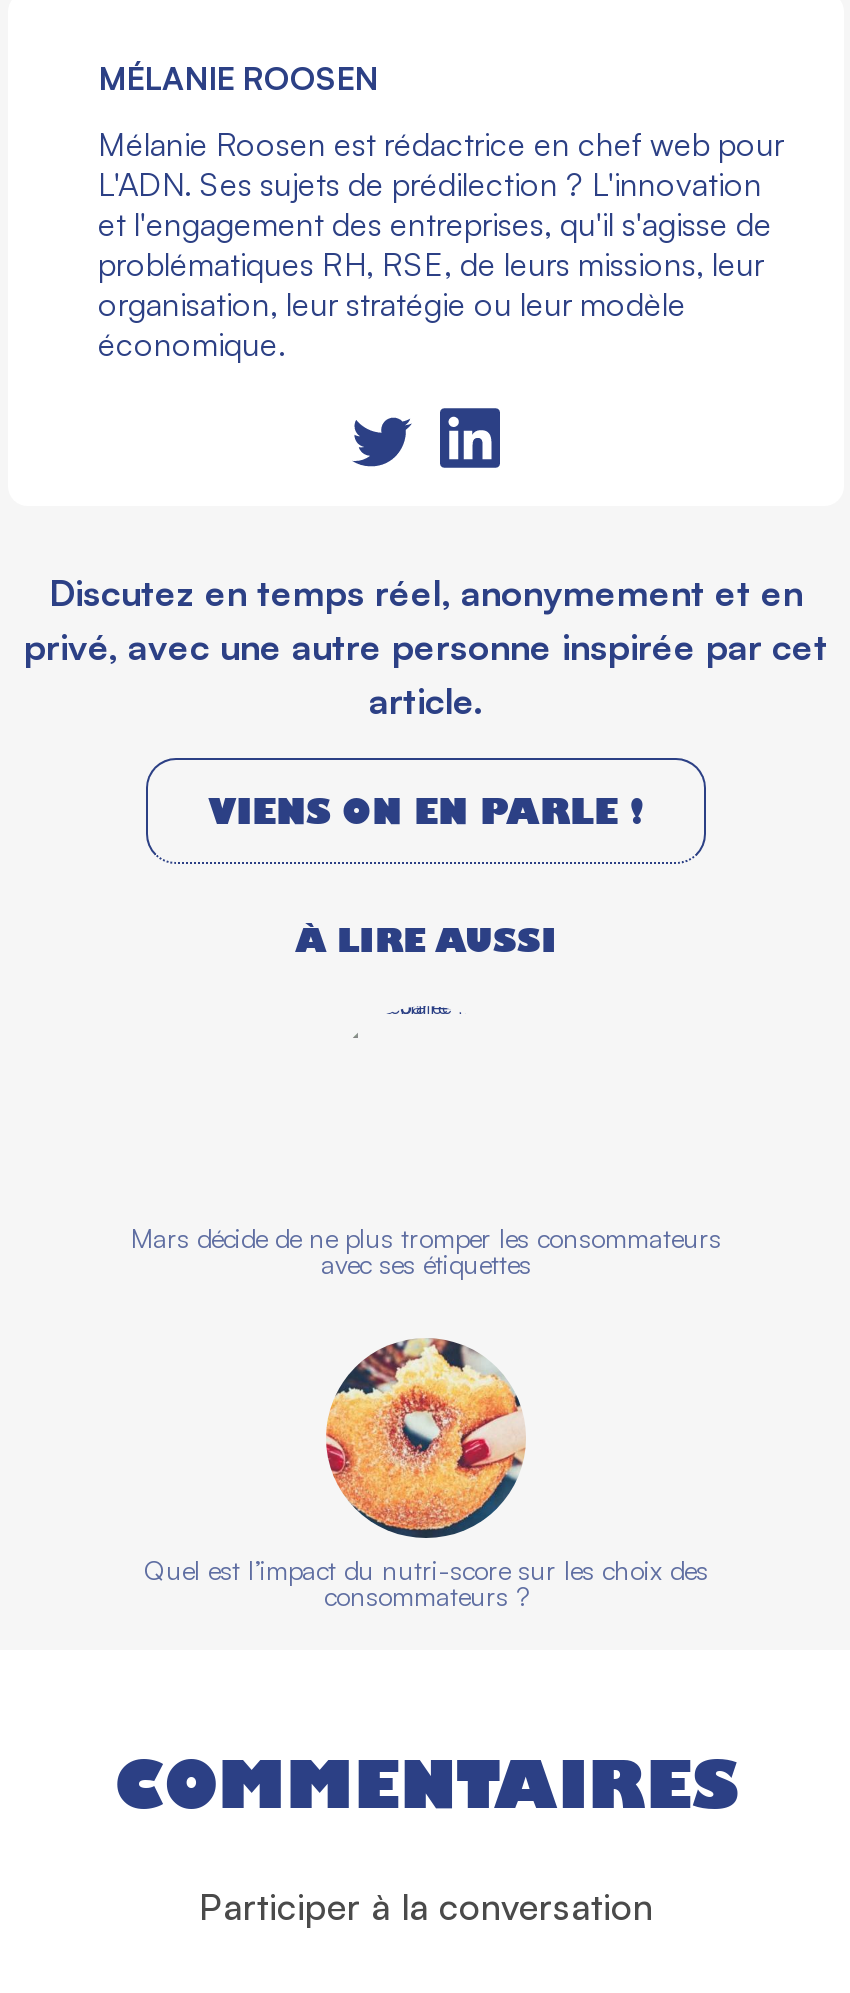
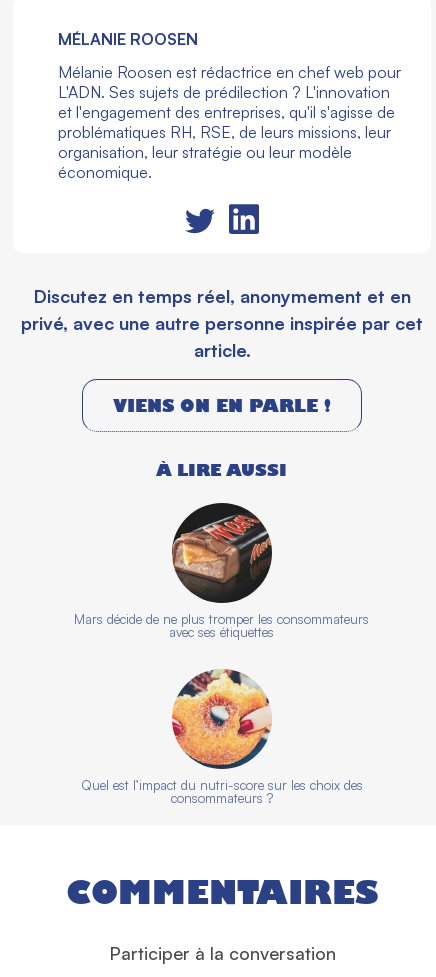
+ [image]
